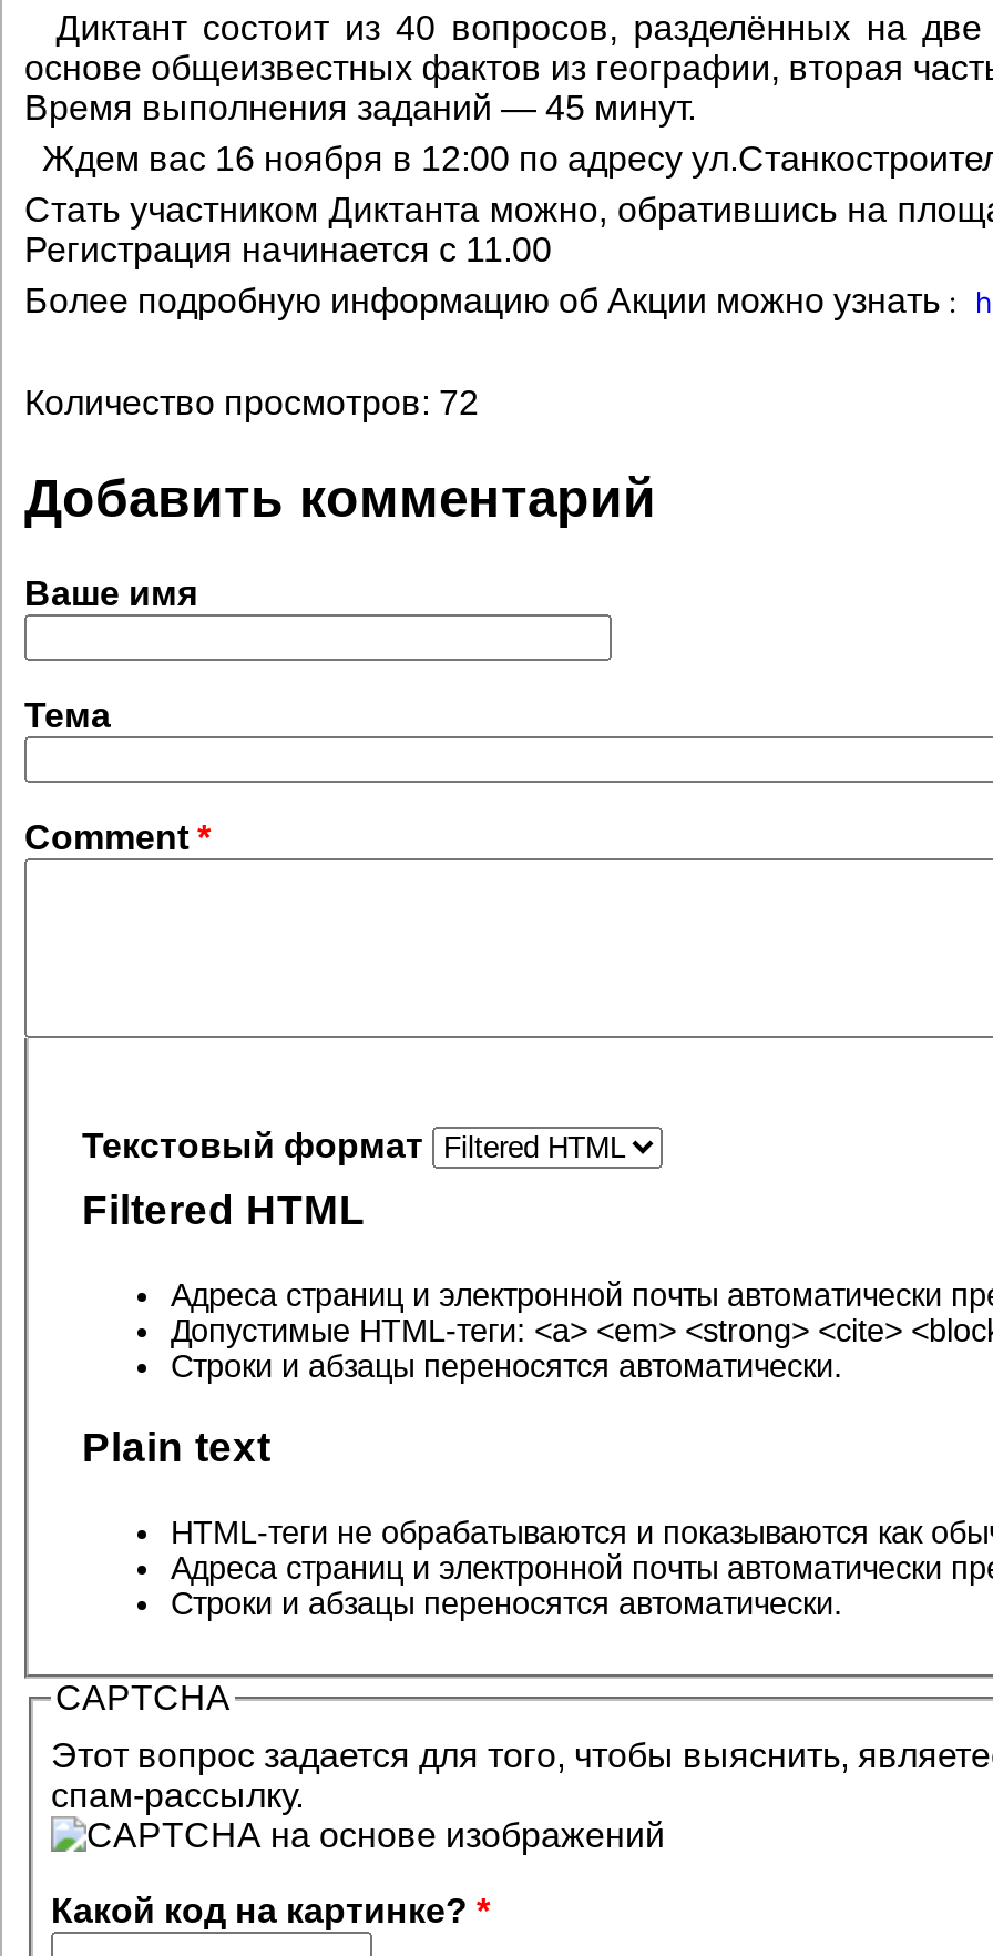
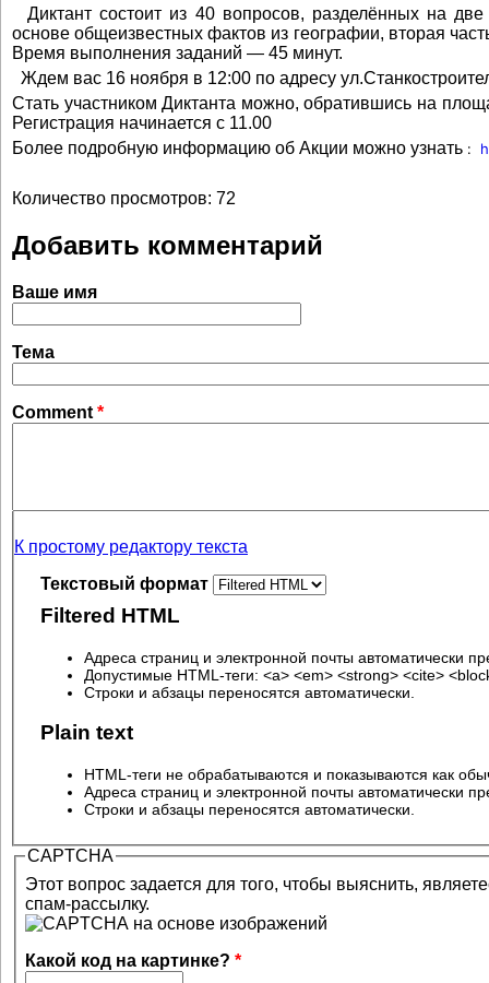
+ К простому редактору текста
